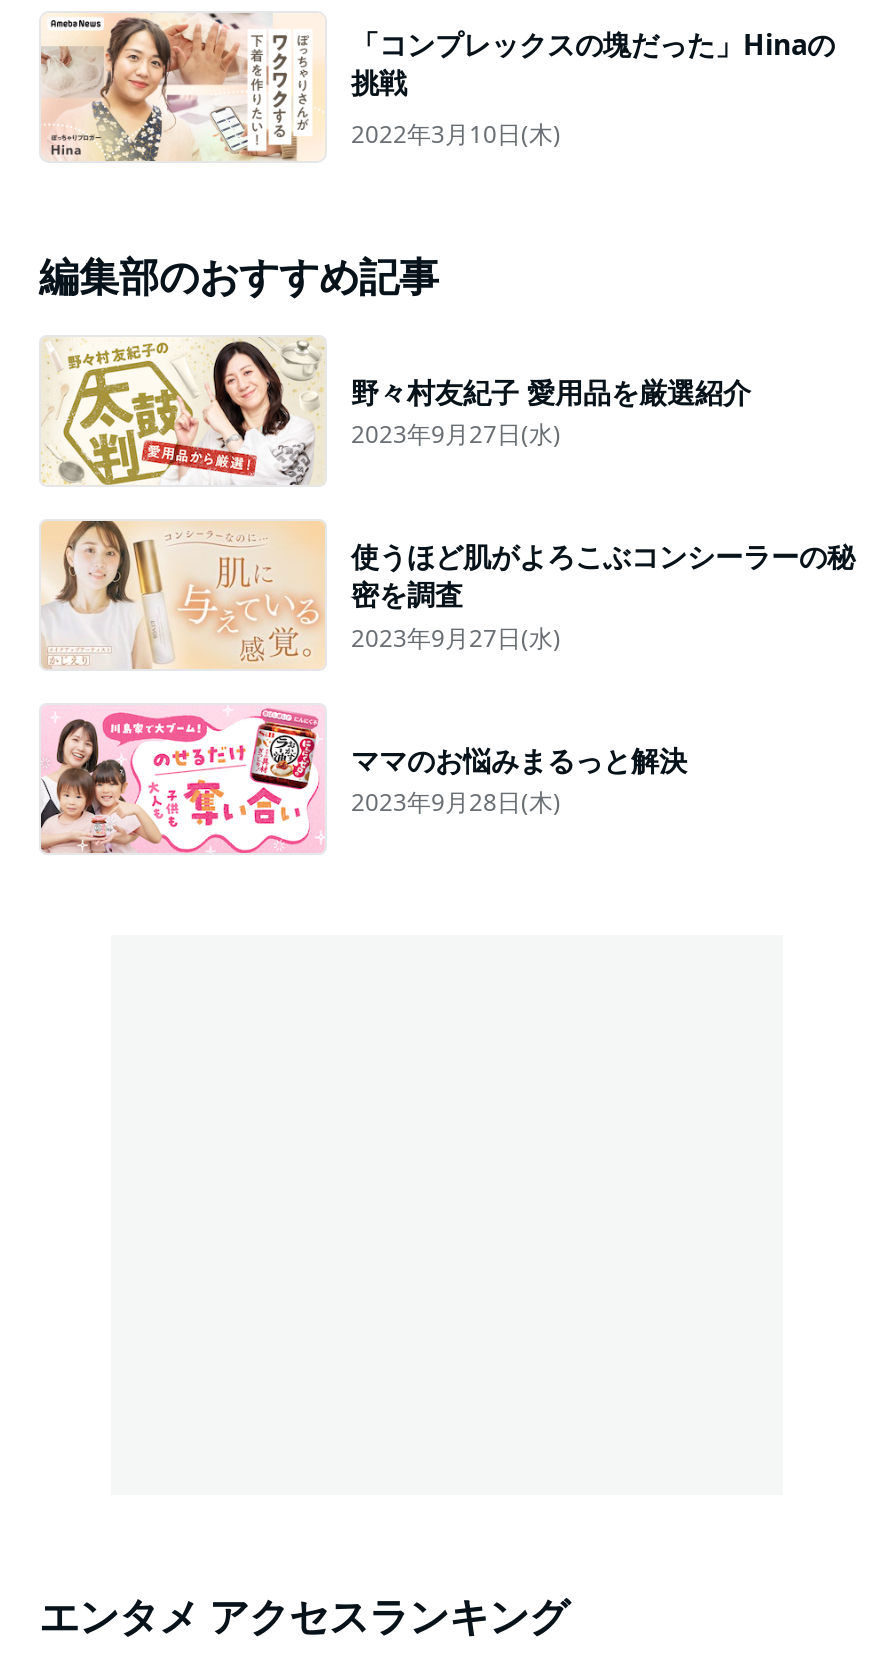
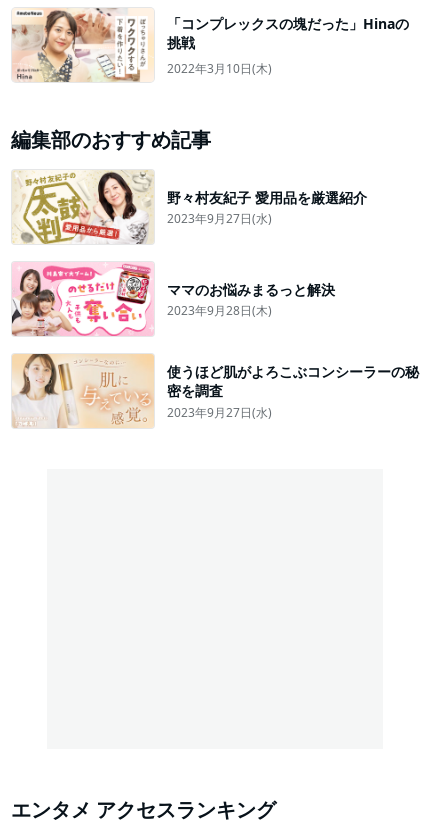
moved down: [image] | 使うほど肌がよろこぶコンシーラーの秘 | 密を調査 | 2023年9月27日(水)

moved up: [image] | ママのお悩みまるっと解決 | 2023年9月28日(木)
